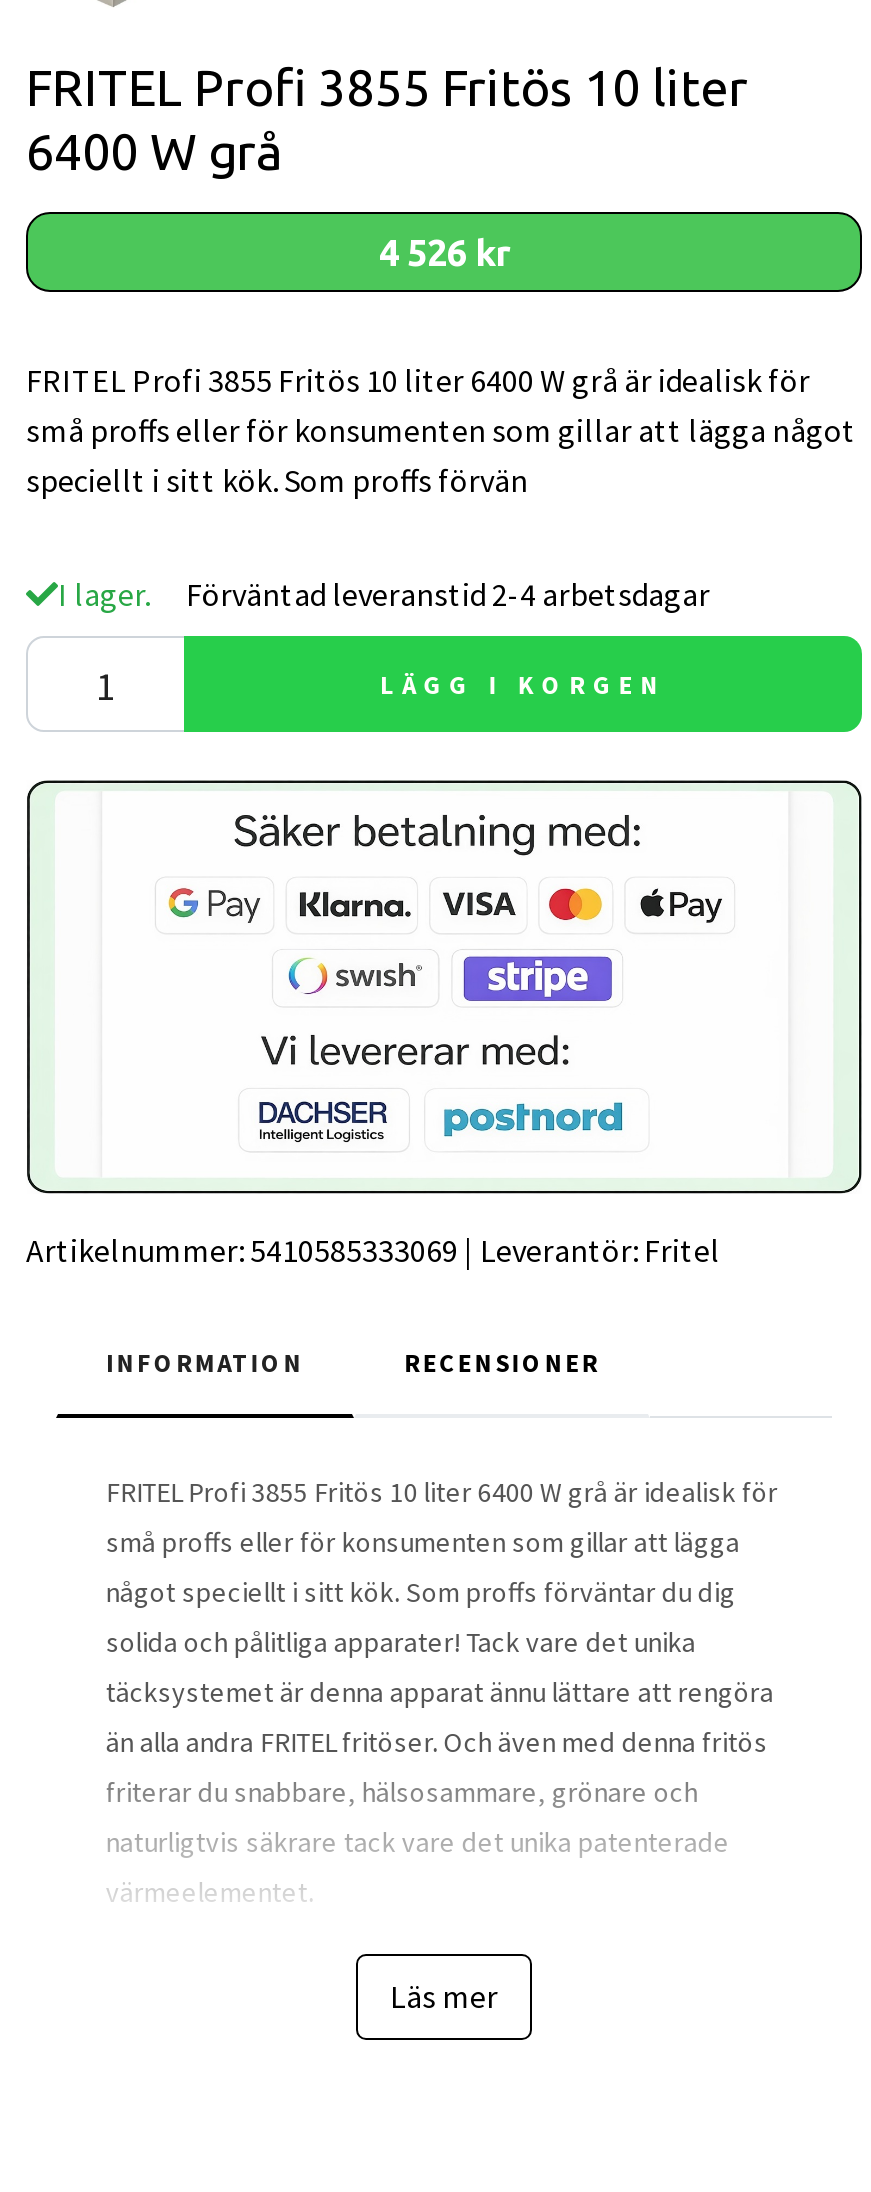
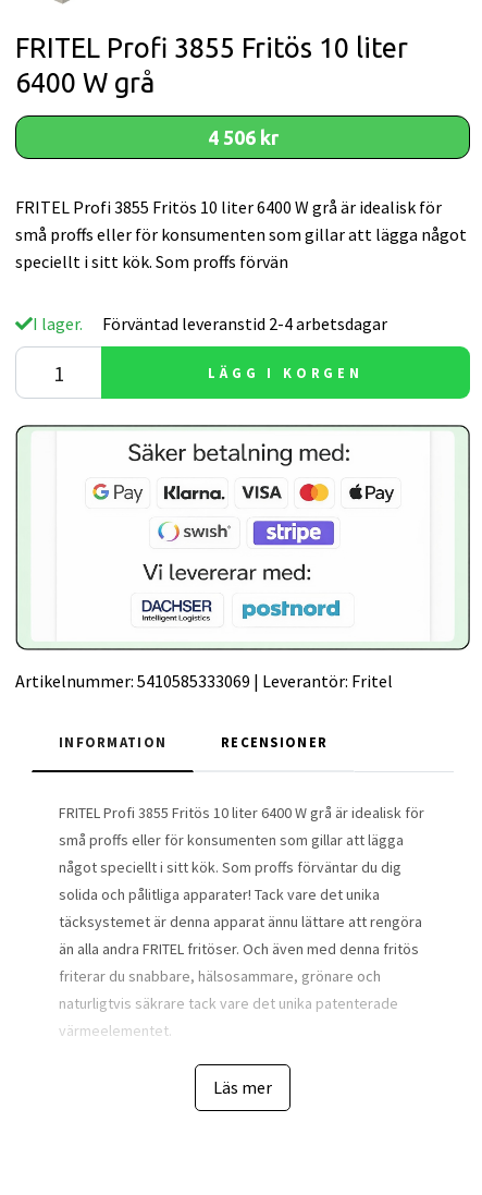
- 4 526 kr
+ 4 506 kr
